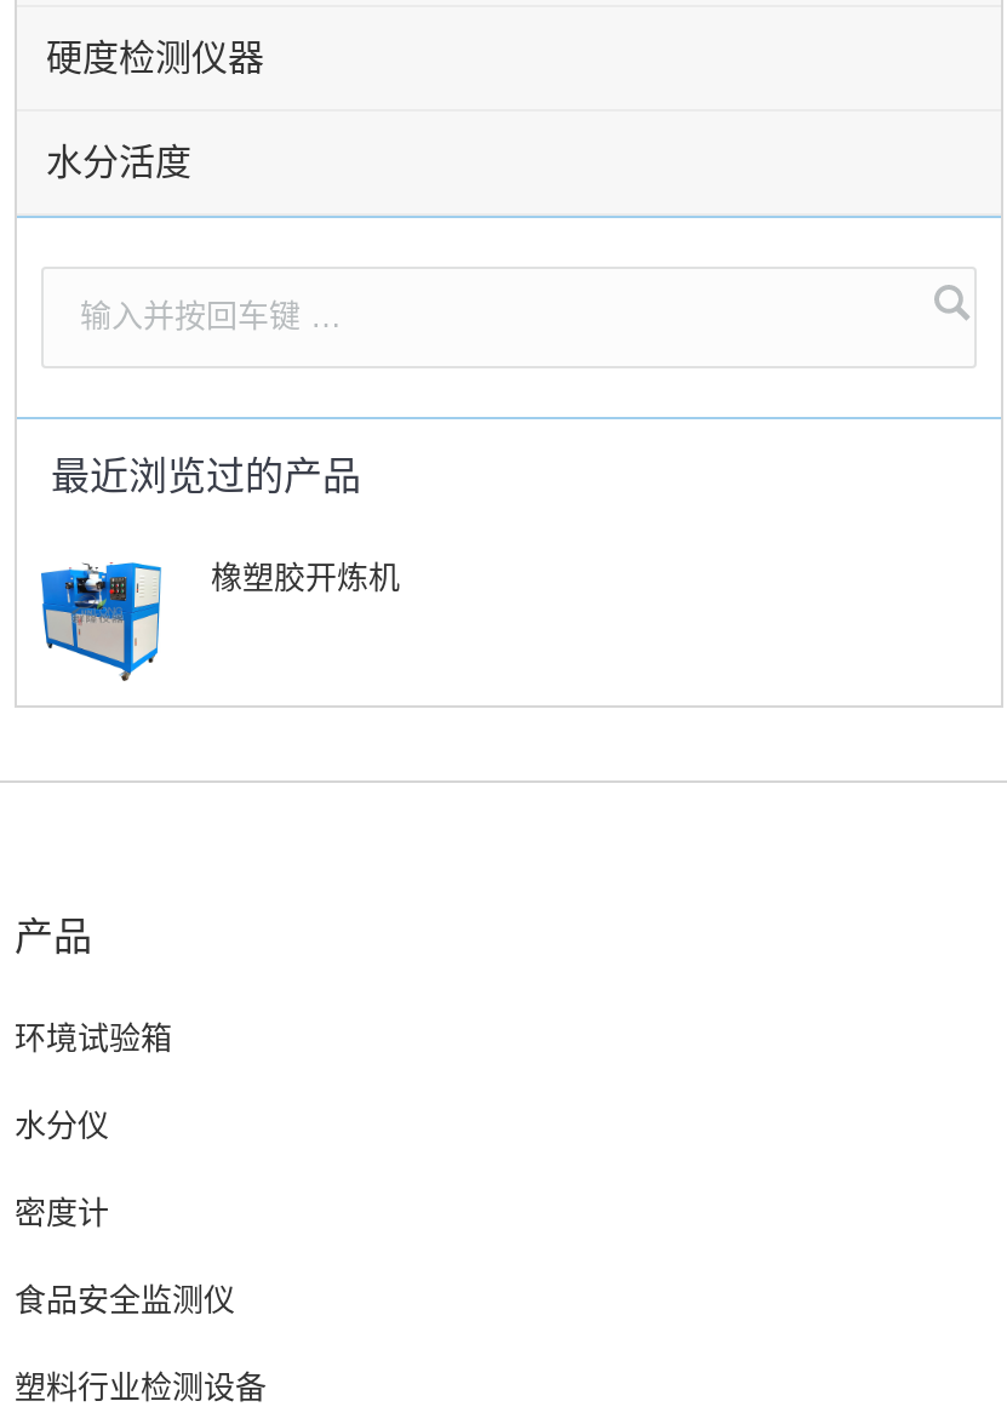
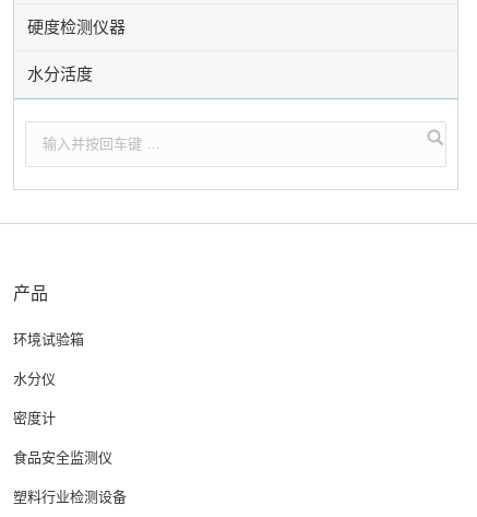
- [image]
- 最近浏览过的产品
- 橡塑胶开炼机
